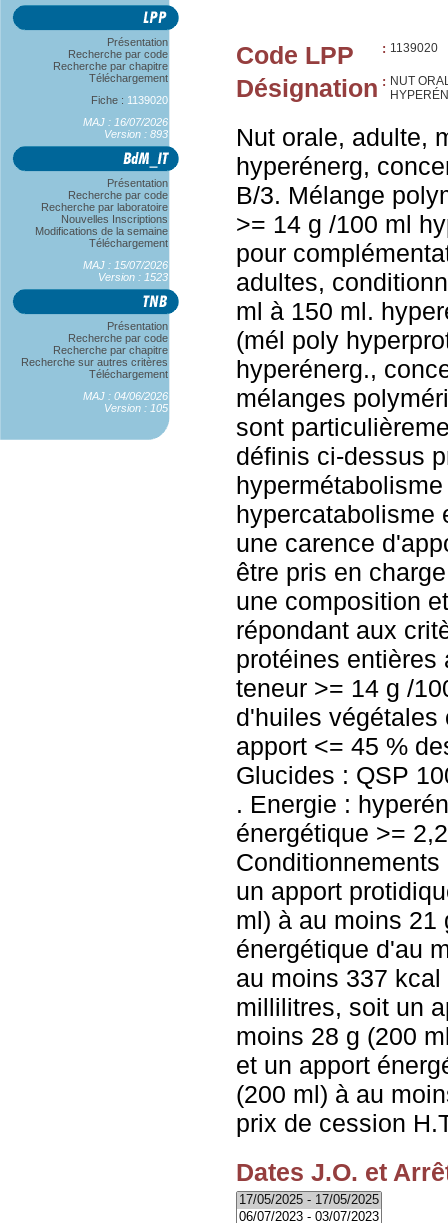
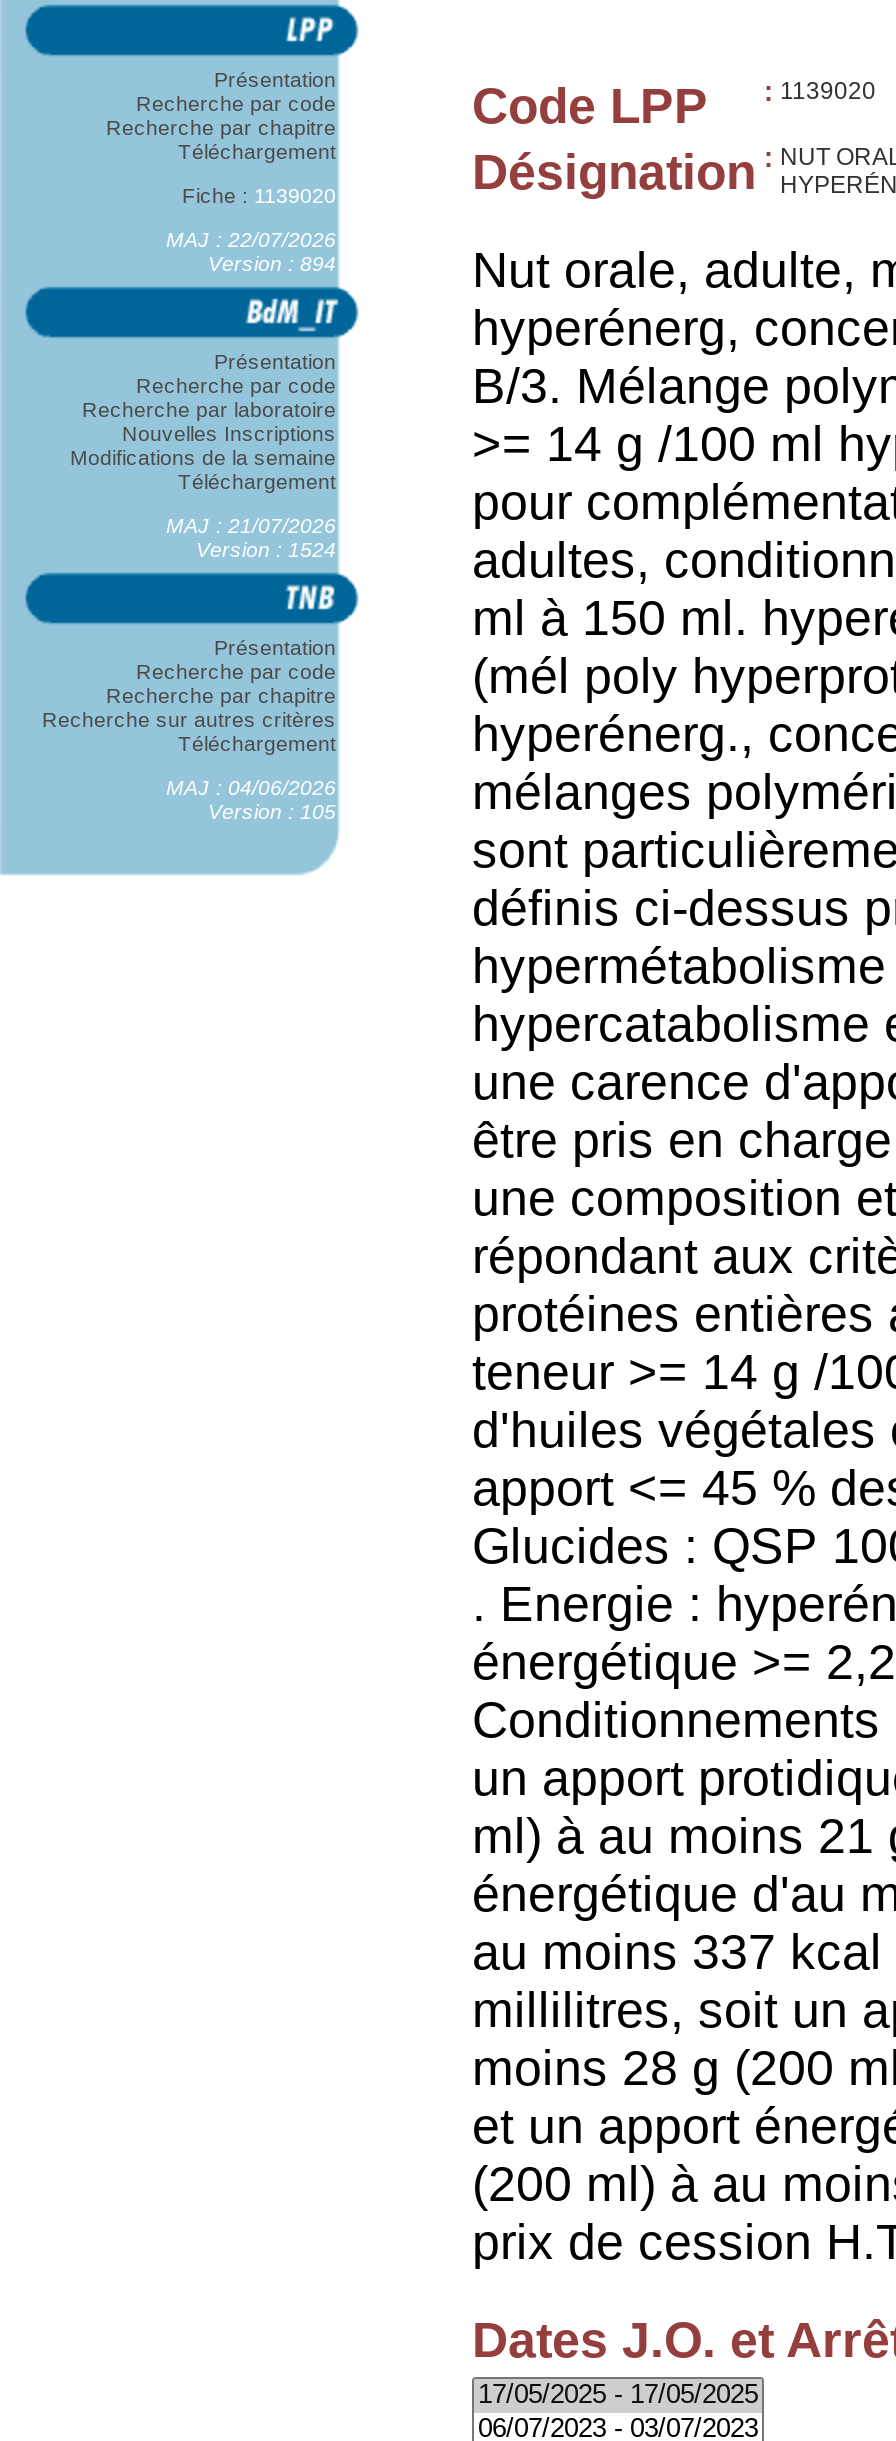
- MAJ : 16/07/2026
+ MAJ : 22/07/2026

- Version : 893
+ Version : 894

- MAJ : 15/07/2026
+ MAJ : 21/07/2026

- Version : 1523
+ Version : 1524
